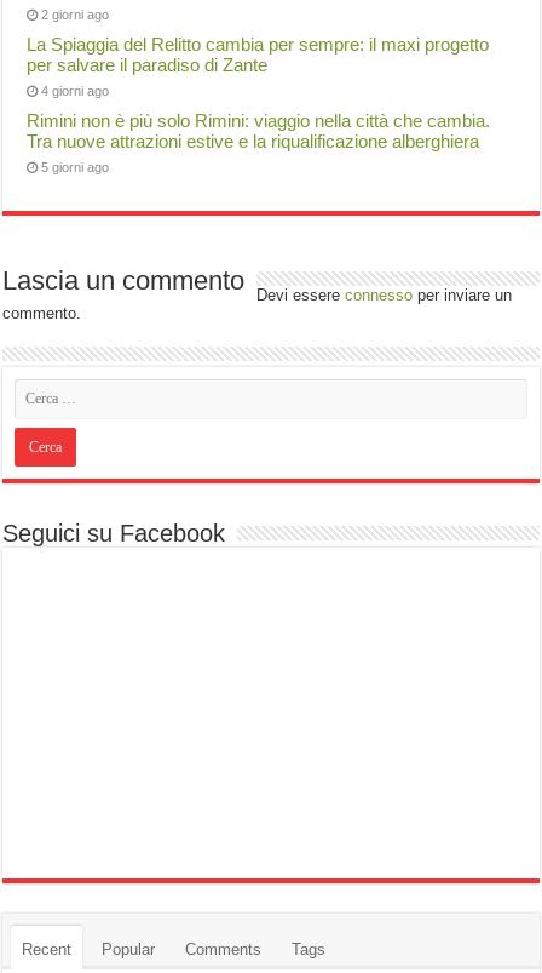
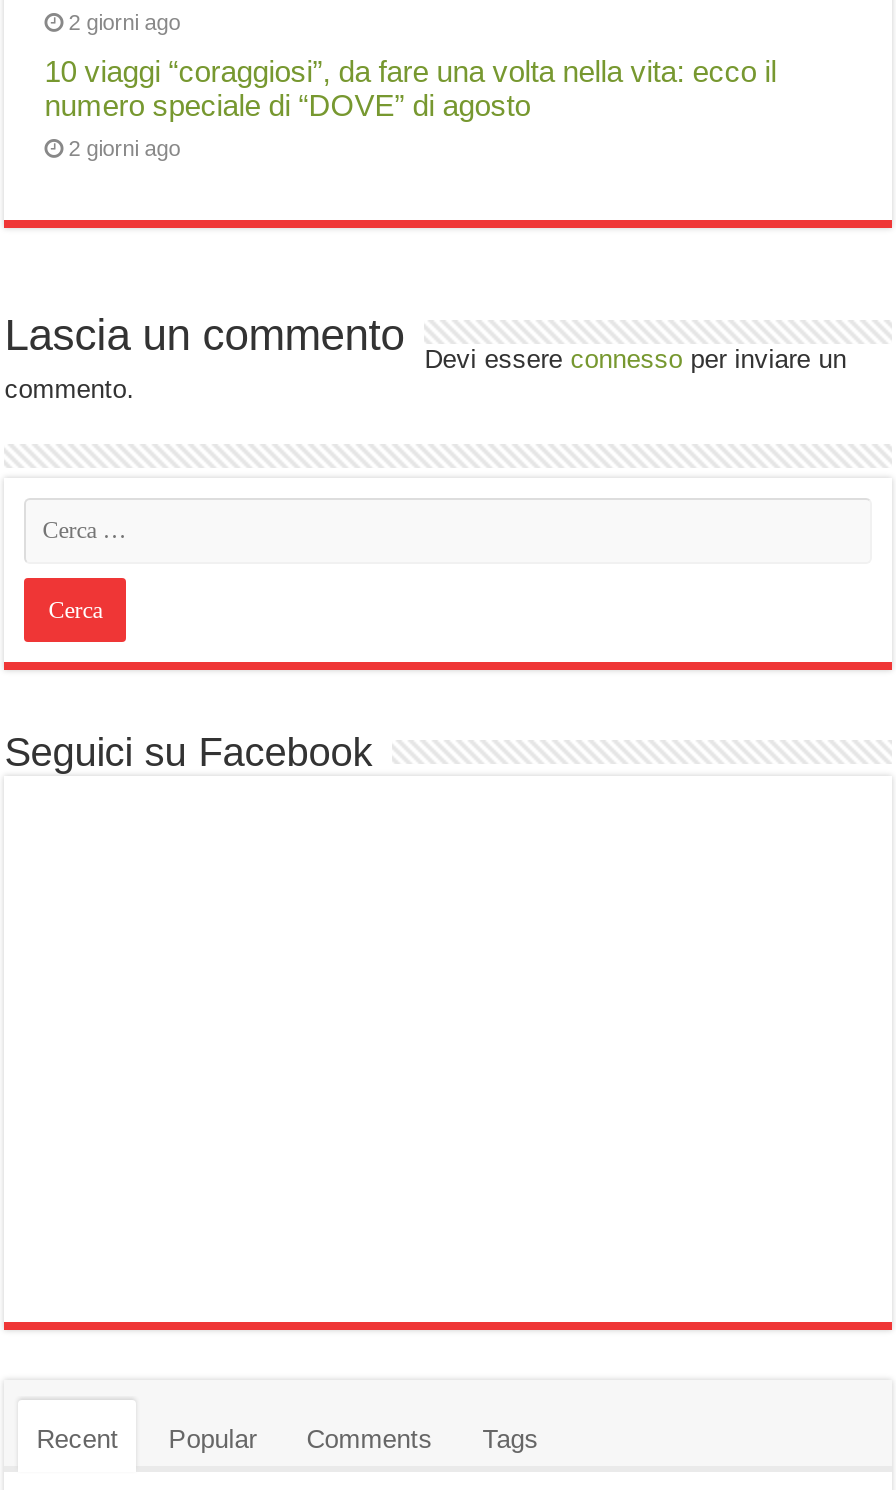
- La Spiaggia del Relitto cambia per sempre: il maxi progetto
- per salvare il paradiso di Zante
- 4 giorni ago
- Rimini non è più solo Rimini: viaggio nella città che cambia.
- Tra nuove attrazioni estive e la riqualificazione alberghiera
- 5 giorni ago
+ 10 viaggi “coraggiosi”, da fare una volta nella vita: ecco il
+ numero speciale di “DOVE” di agosto
+ 2 giorni ago
